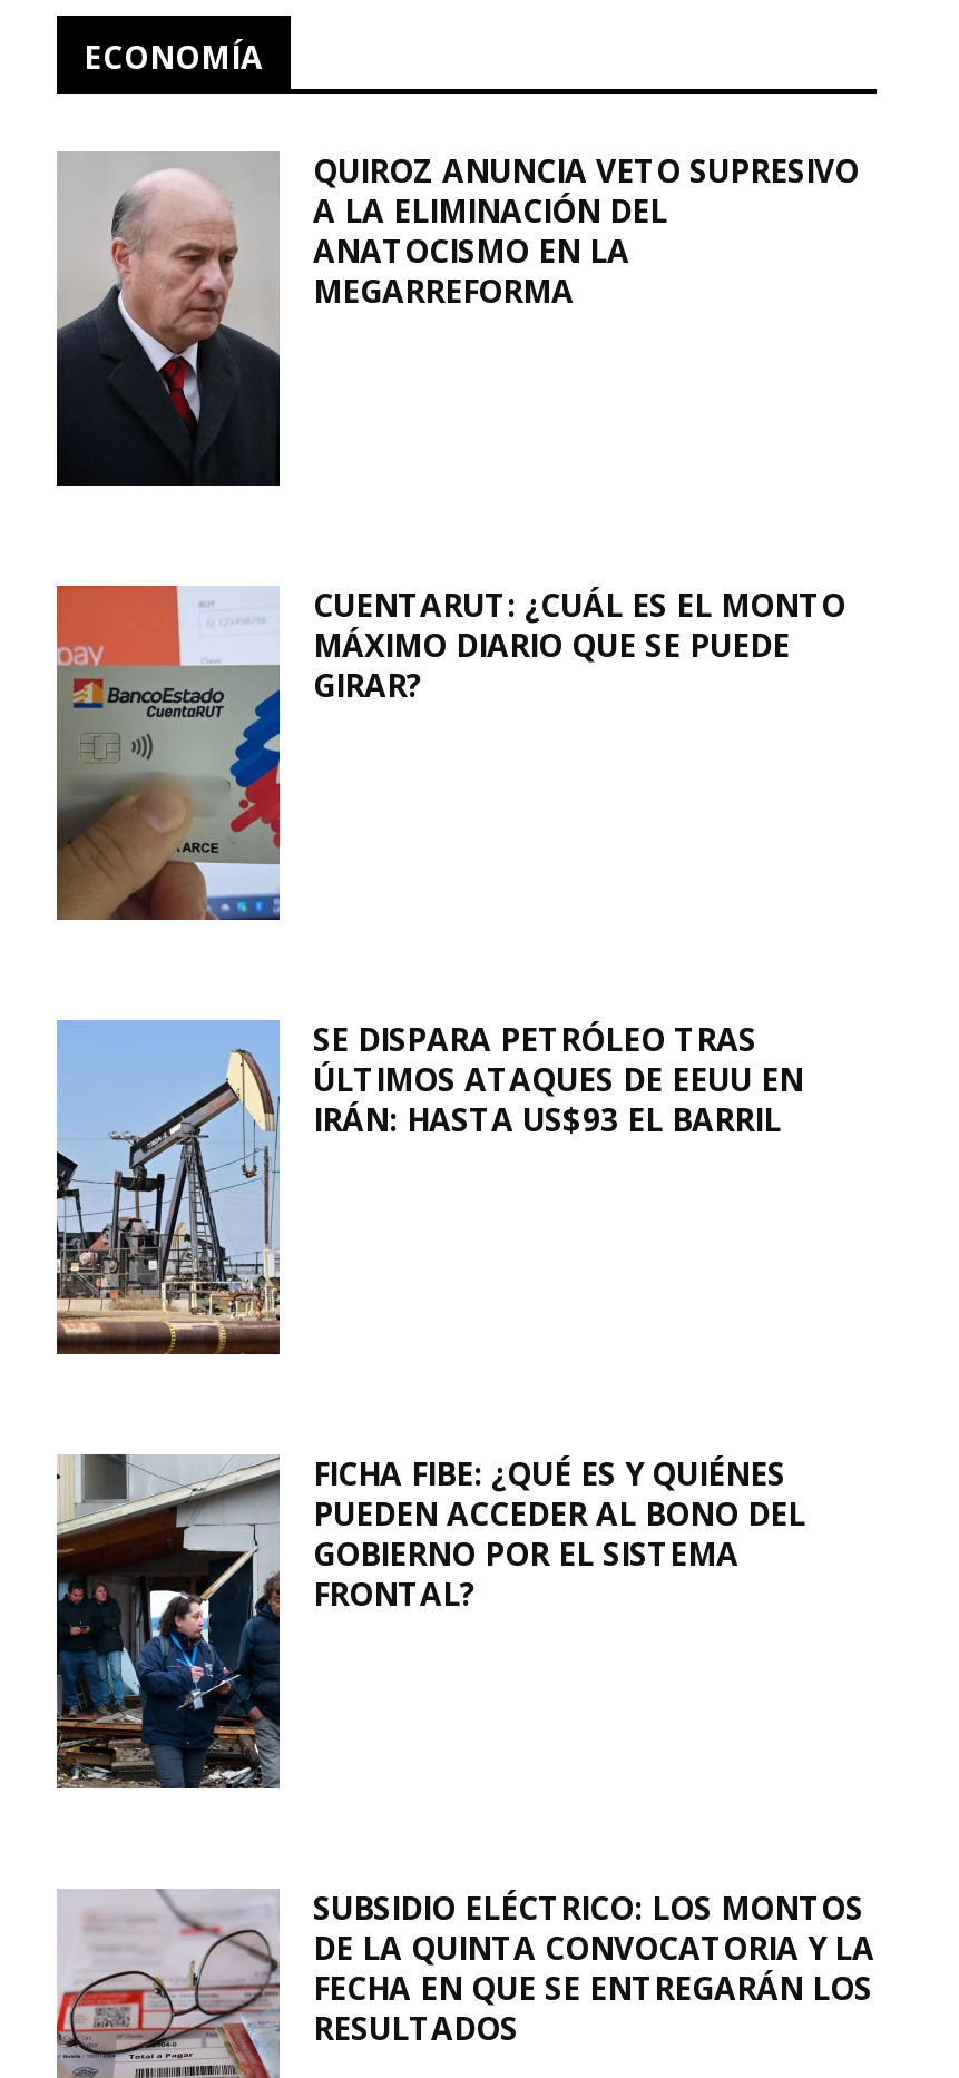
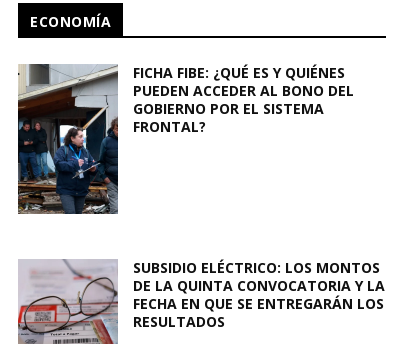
- [image]
- QUIROZ ANUNCIA VETO SUPRESIVO
- A LA ELIMINACIÓN DEL
- ANATOCISMO EN LA
- MEGARREFORMA

- [image]
- CUENTARUT: ¿CUÁL ES EL MONTO
- MÁXIMO DIARIO QUE SE PUEDE
- GIRAR?

- [image]
- SE DISPARA PETRÓLEO TRAS
- ÚLTIMOS ATAQUES DE EEUU EN
- IRÁN: HASTA US$93 EL BARRIL
